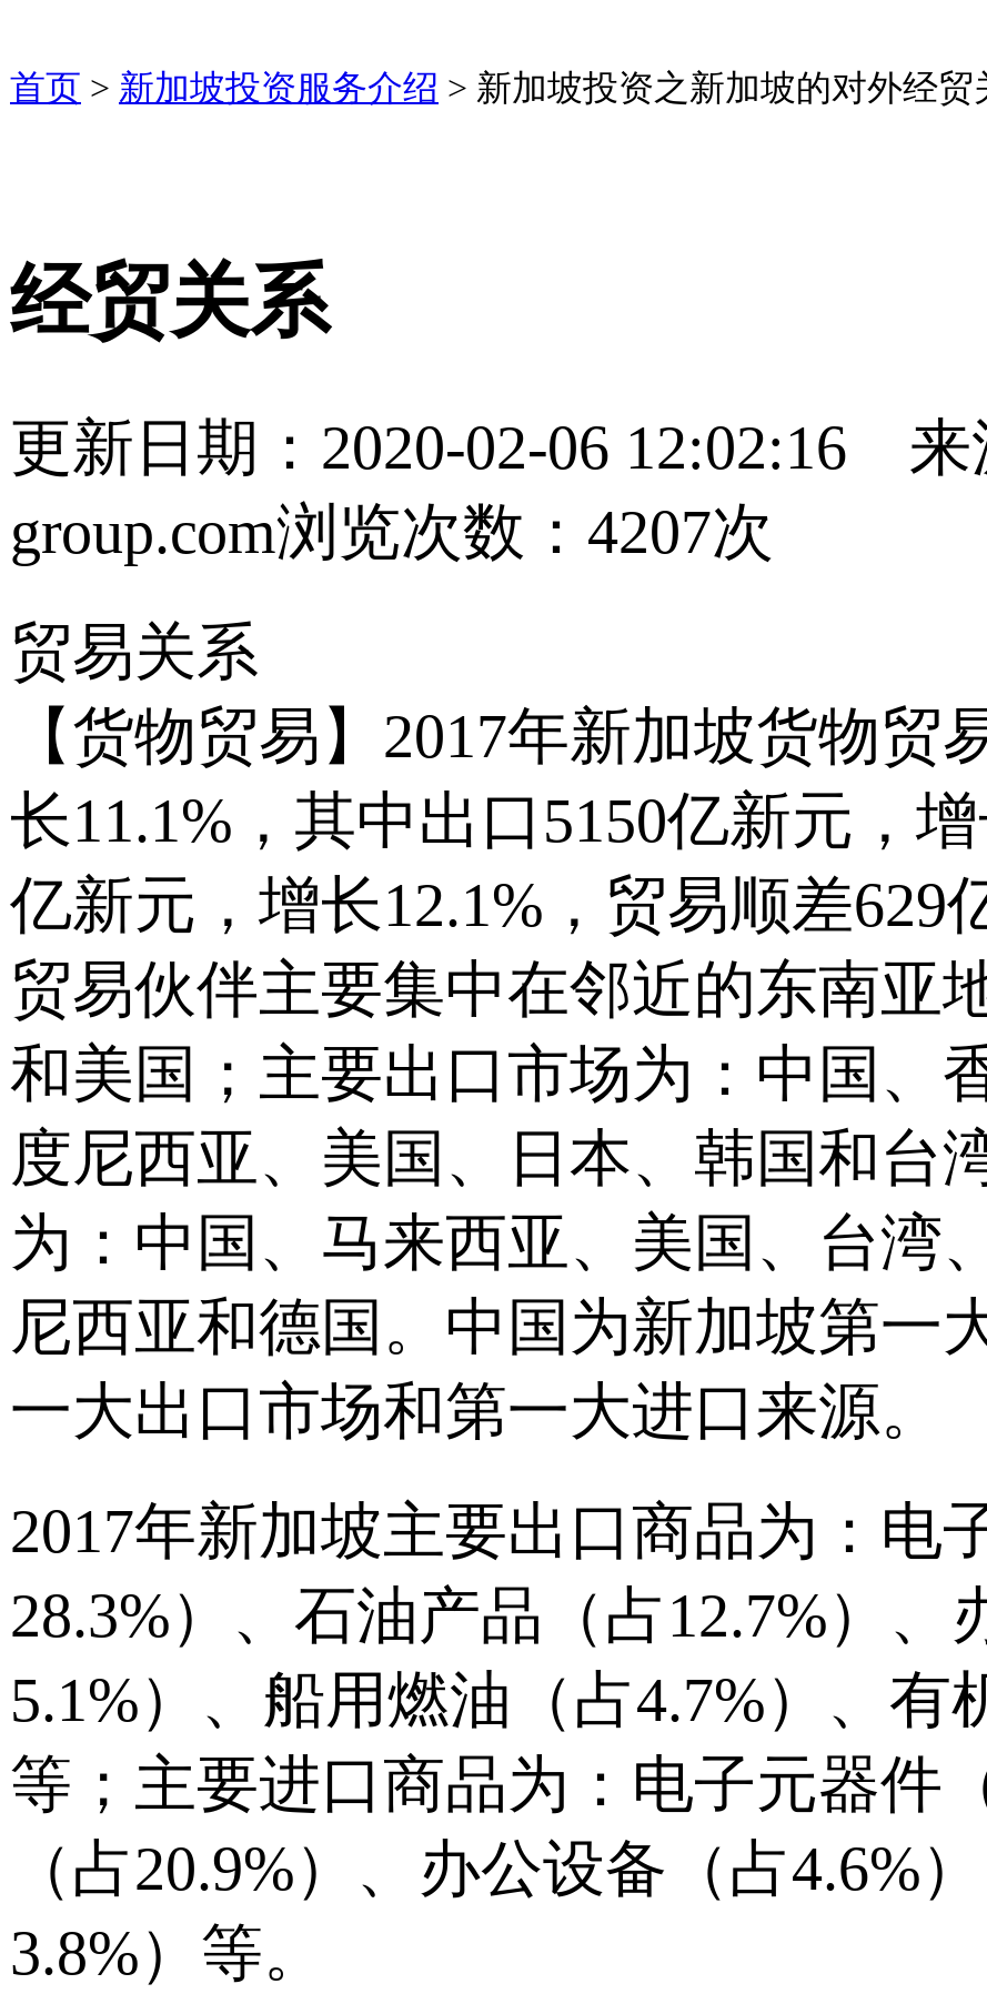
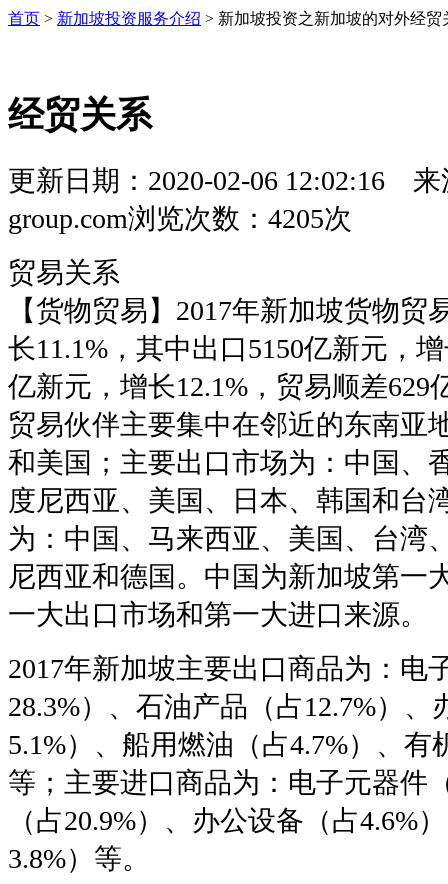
- group.com浏览次数：4207次
+ group.com浏览次数：4205次
